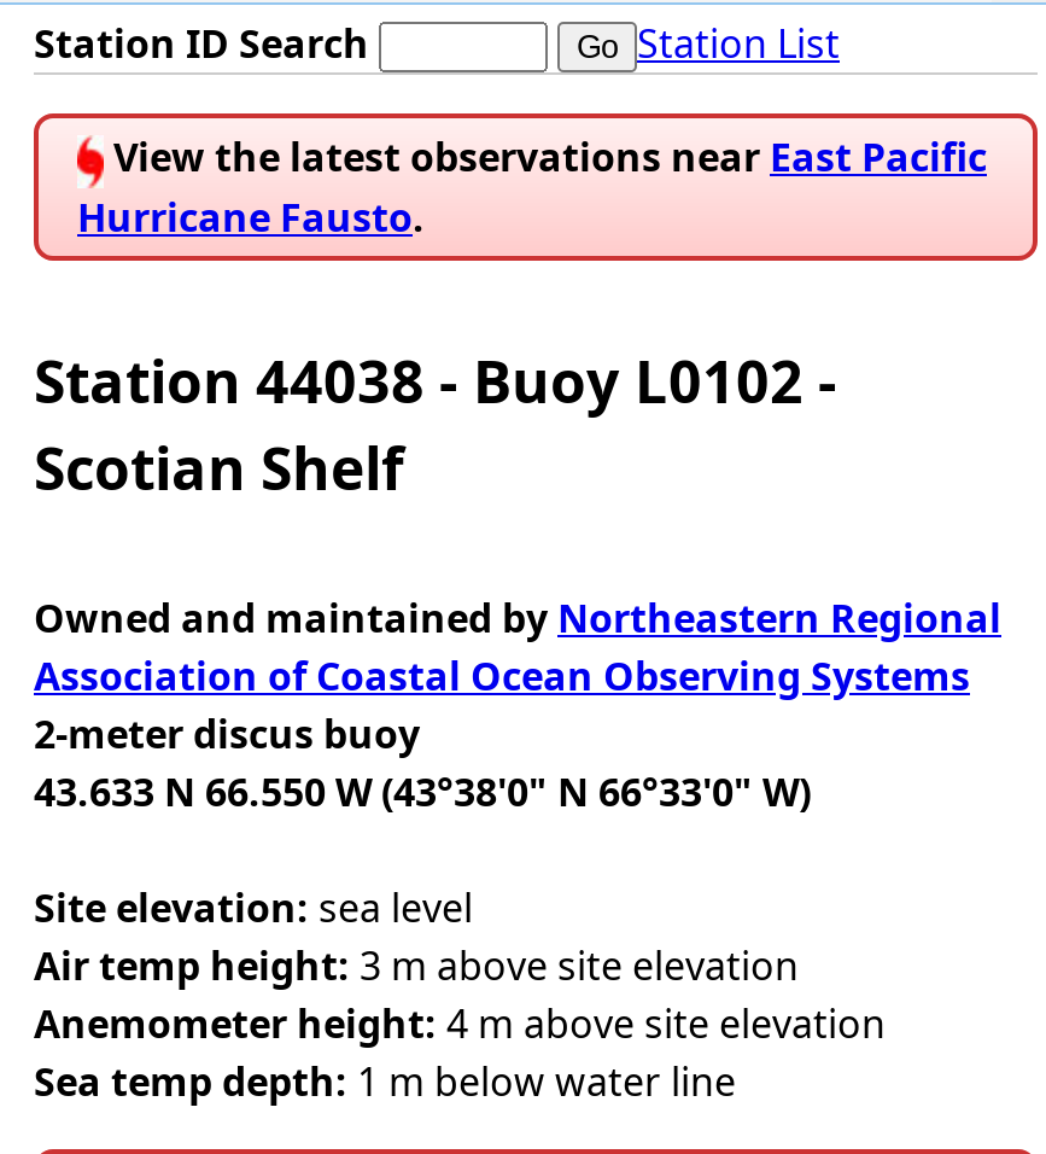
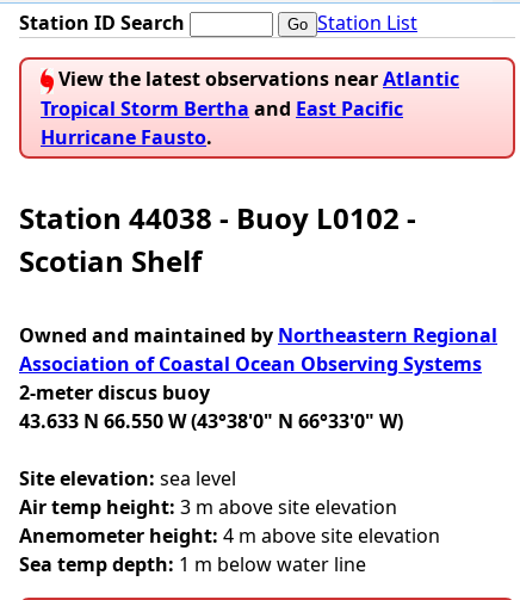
- View the latest observations near East Pacific
+ View the latest observations near Atlantic
+ Tropical Storm Bertha and East Pacific
